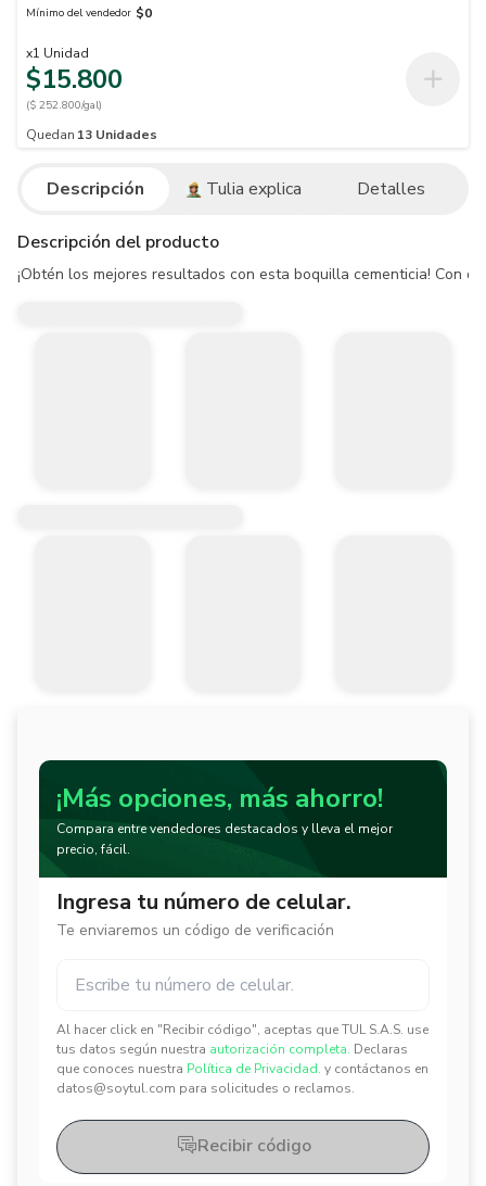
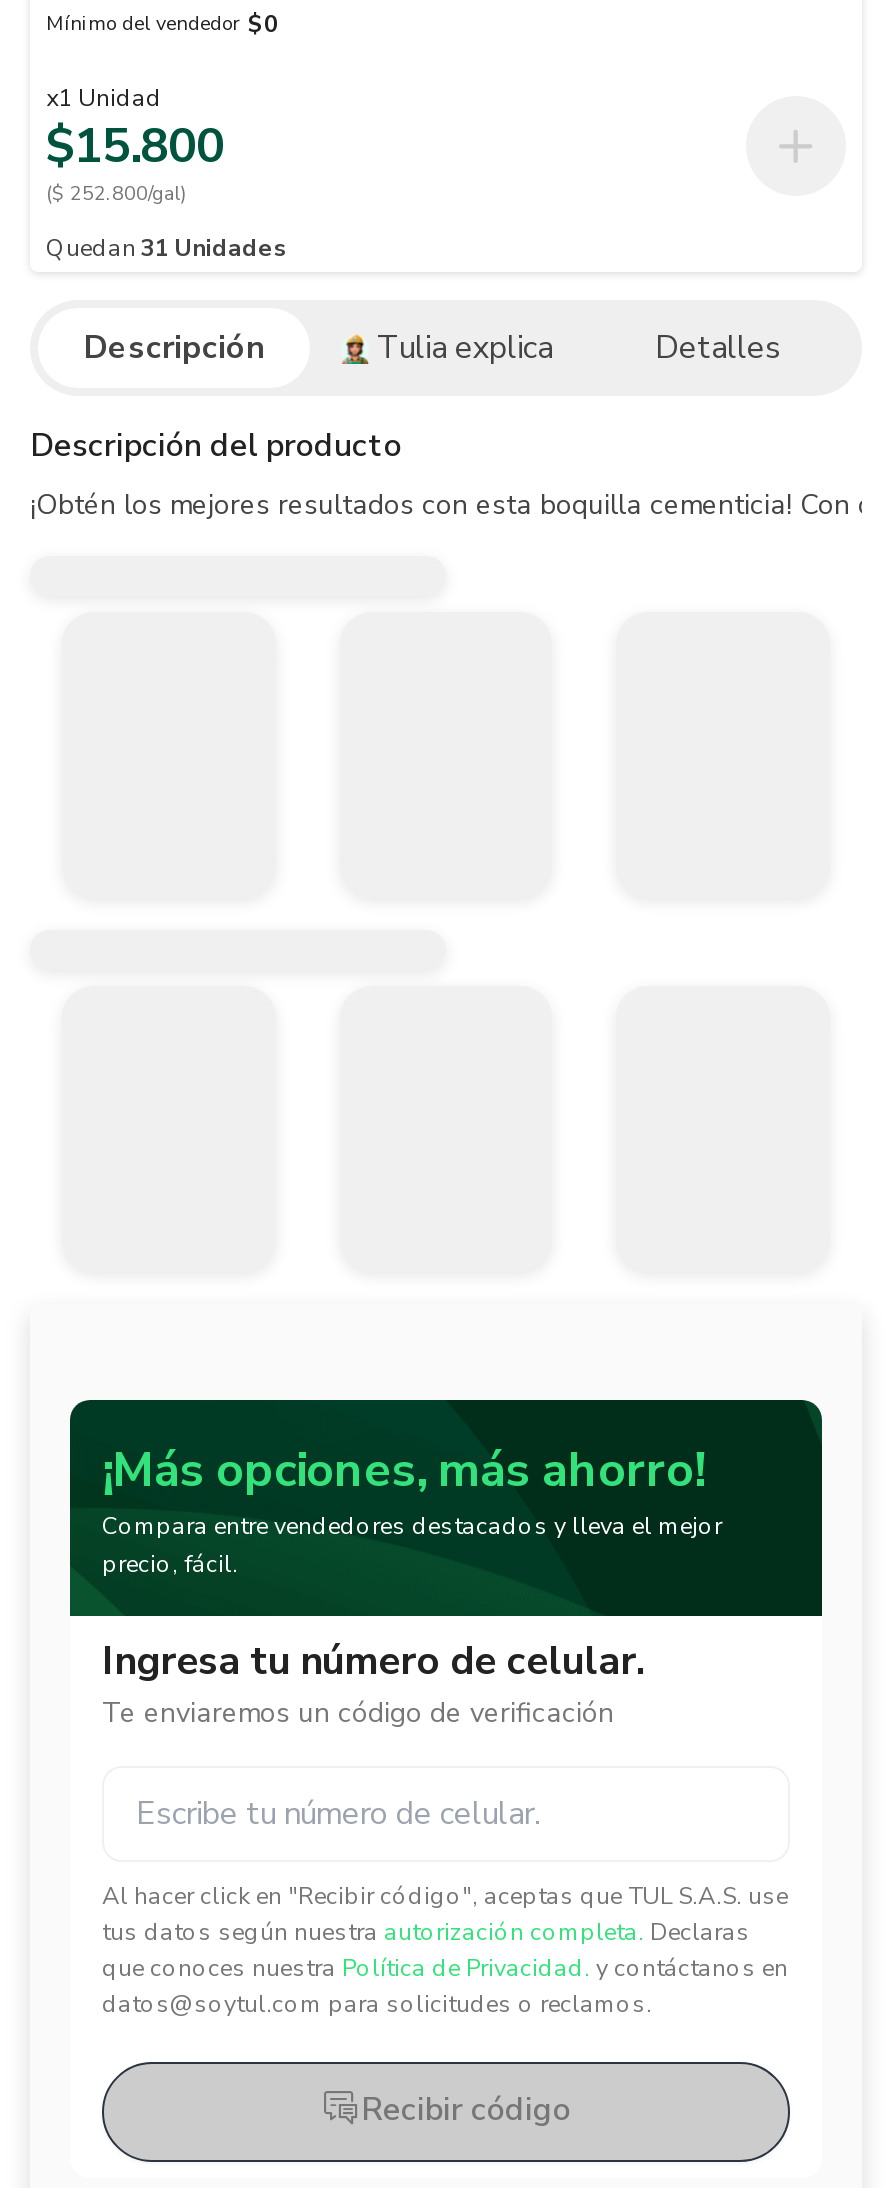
- Quedan 13 Unidades
+ Quedan 31 Unidades
